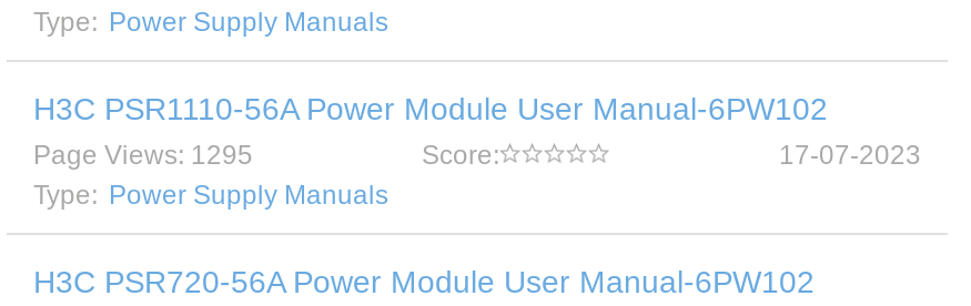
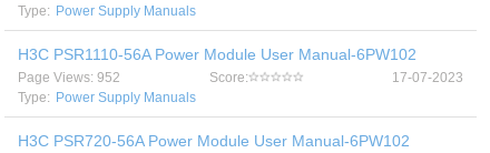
- Page Views: 1295
+ Page Views: 952
